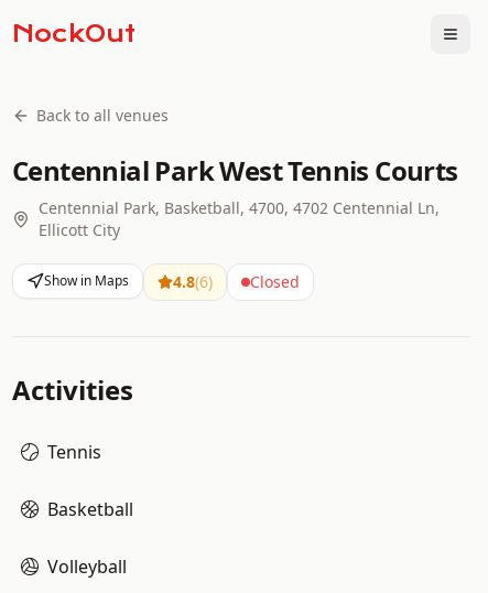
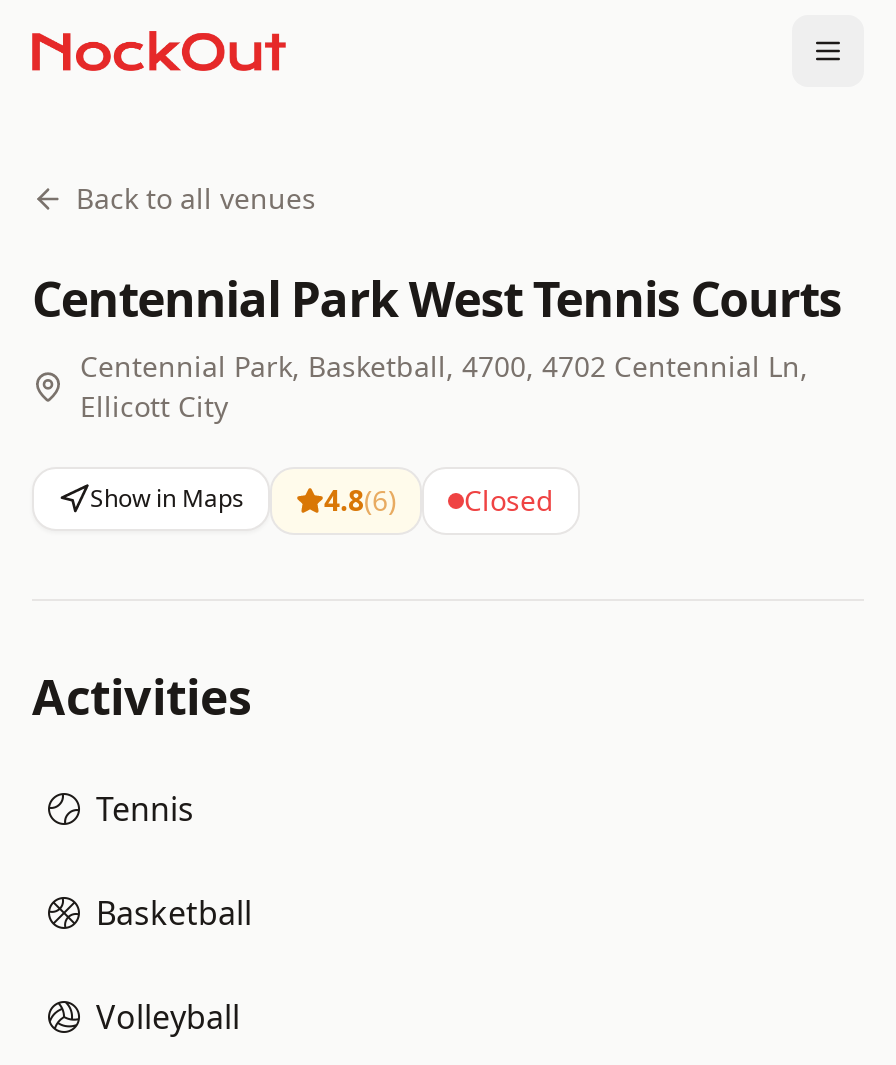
- NockOut
